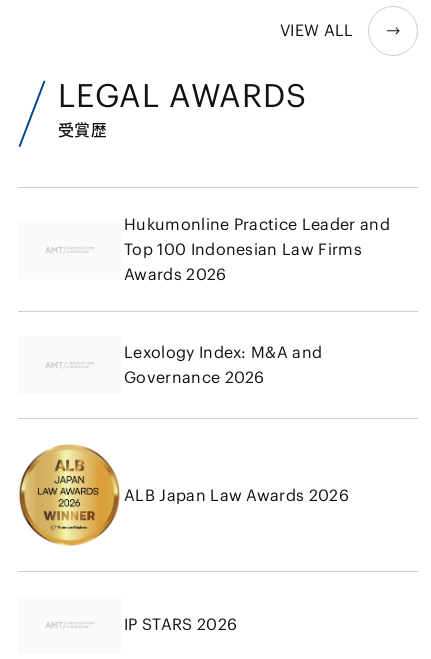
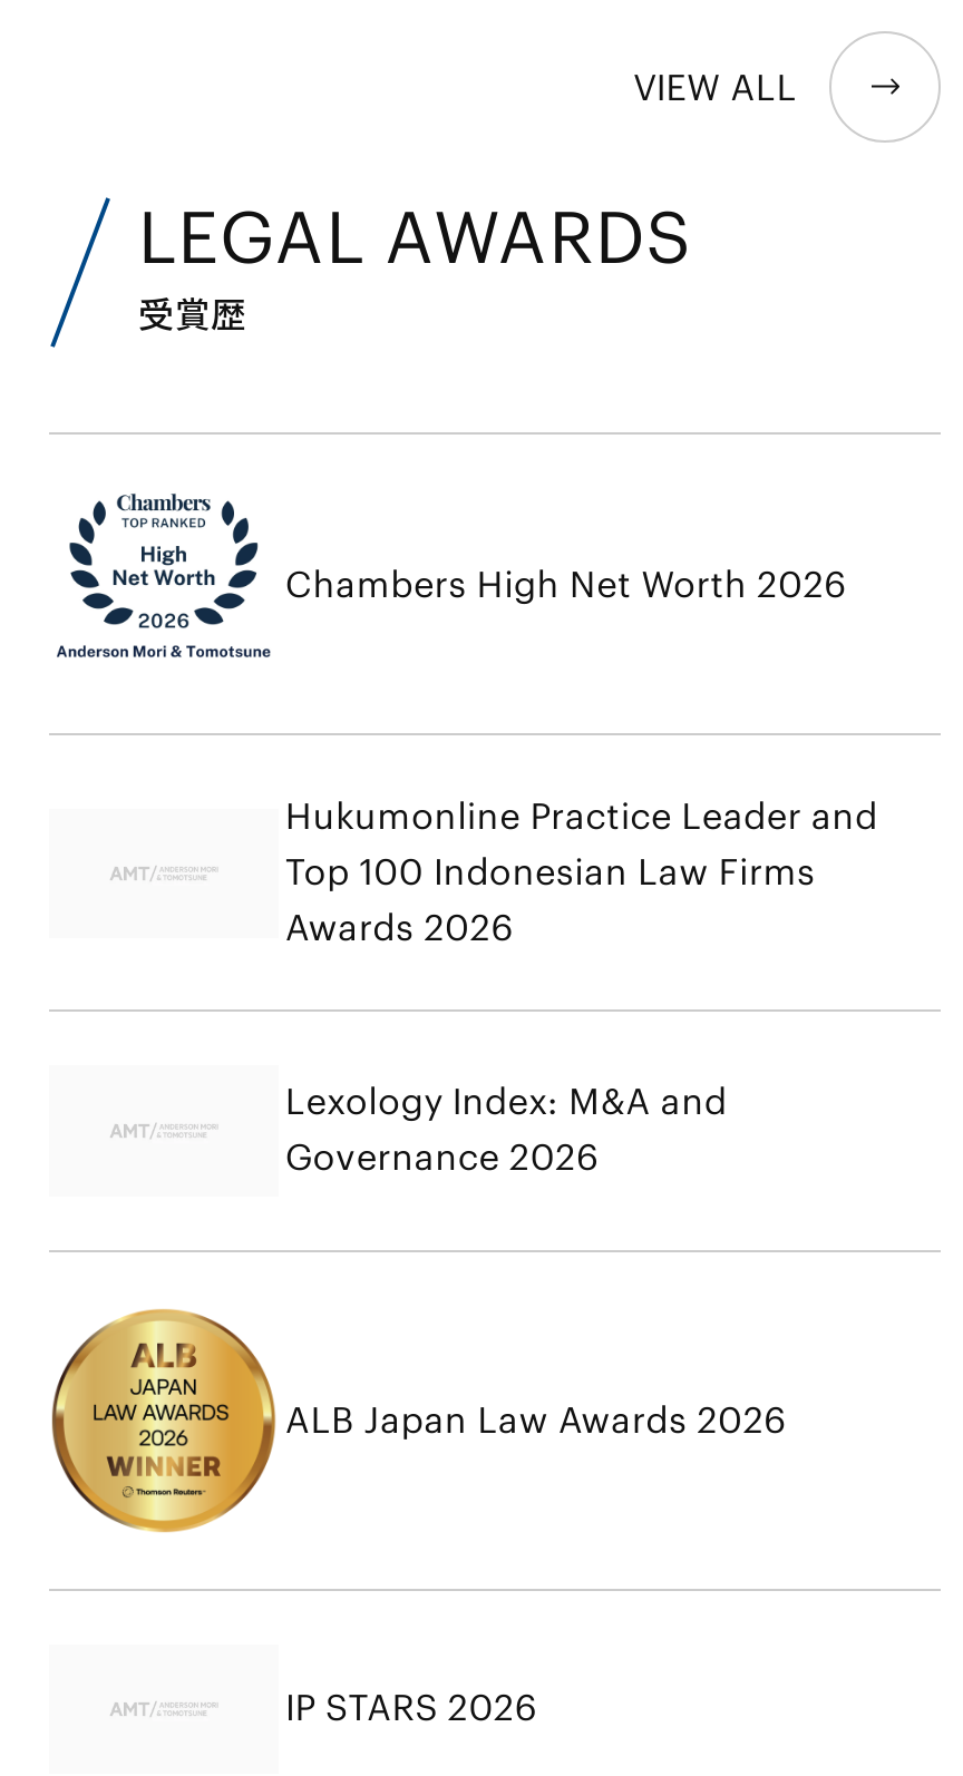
+ [image]
+ Chambers High Net Worth 2026
